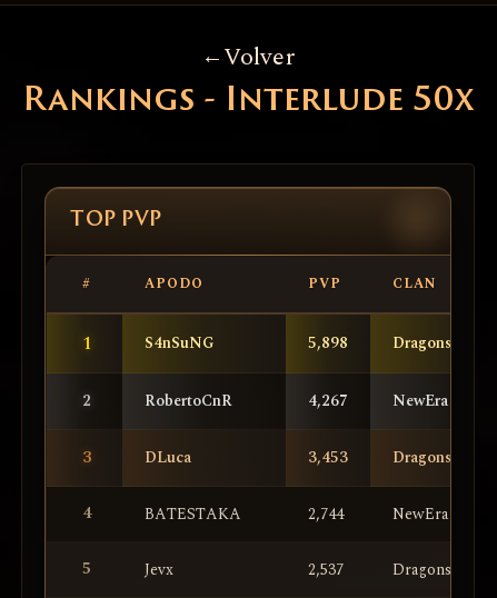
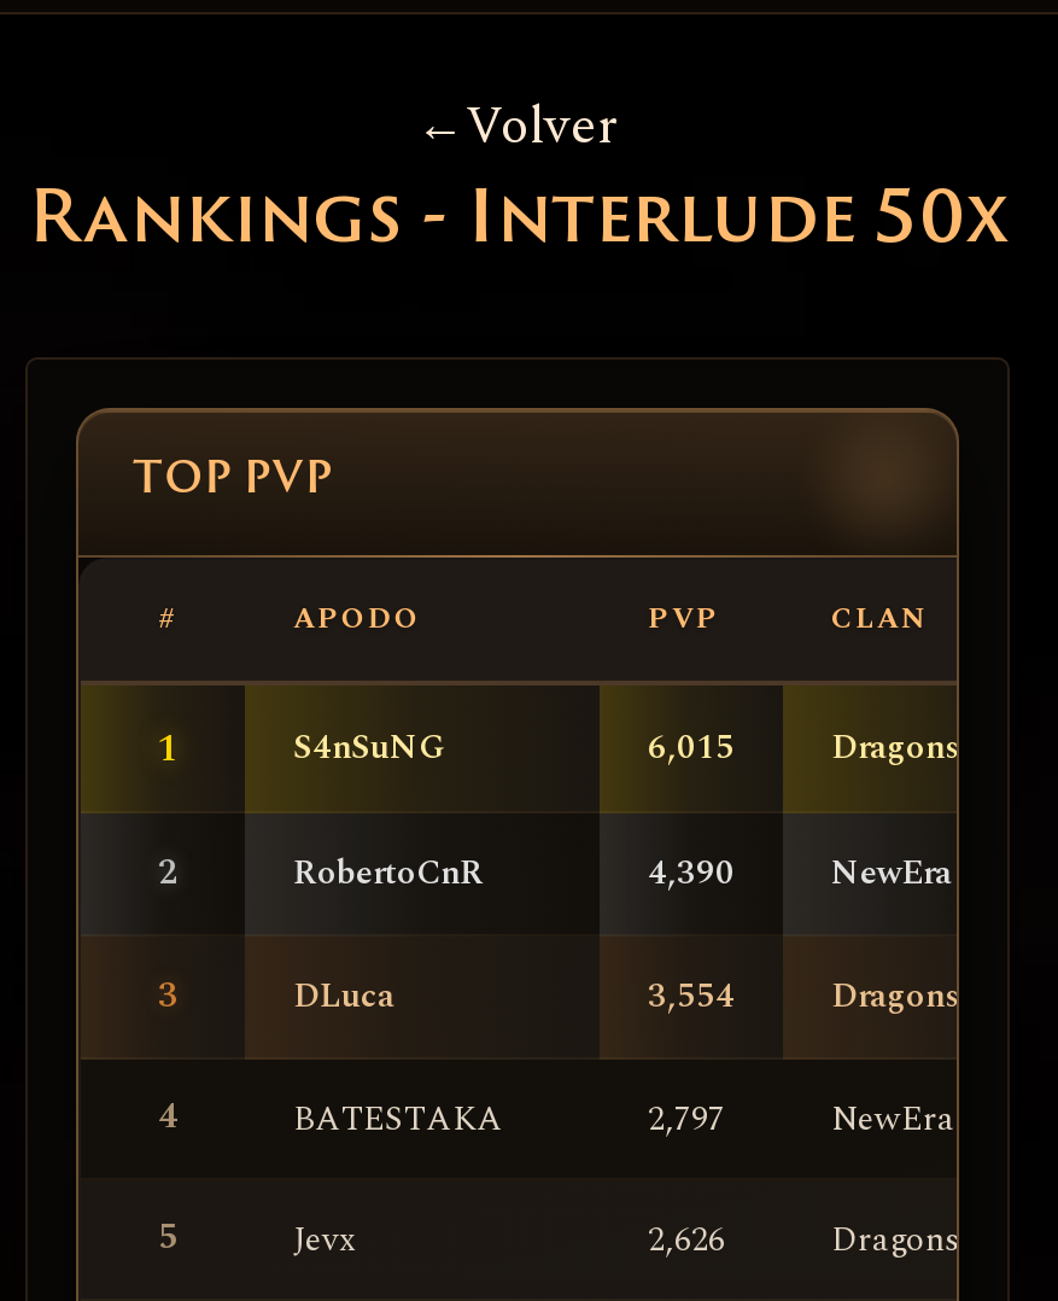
- 5,898
+ 6,015

- 4,267 NewEra
+ 4,390 NewEra

- 3,453
+ 3,554

- 2,744
+ 2,797

- 2,537
+ 2,626
